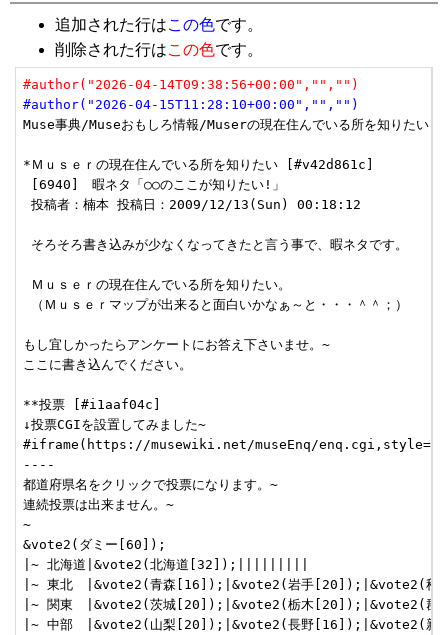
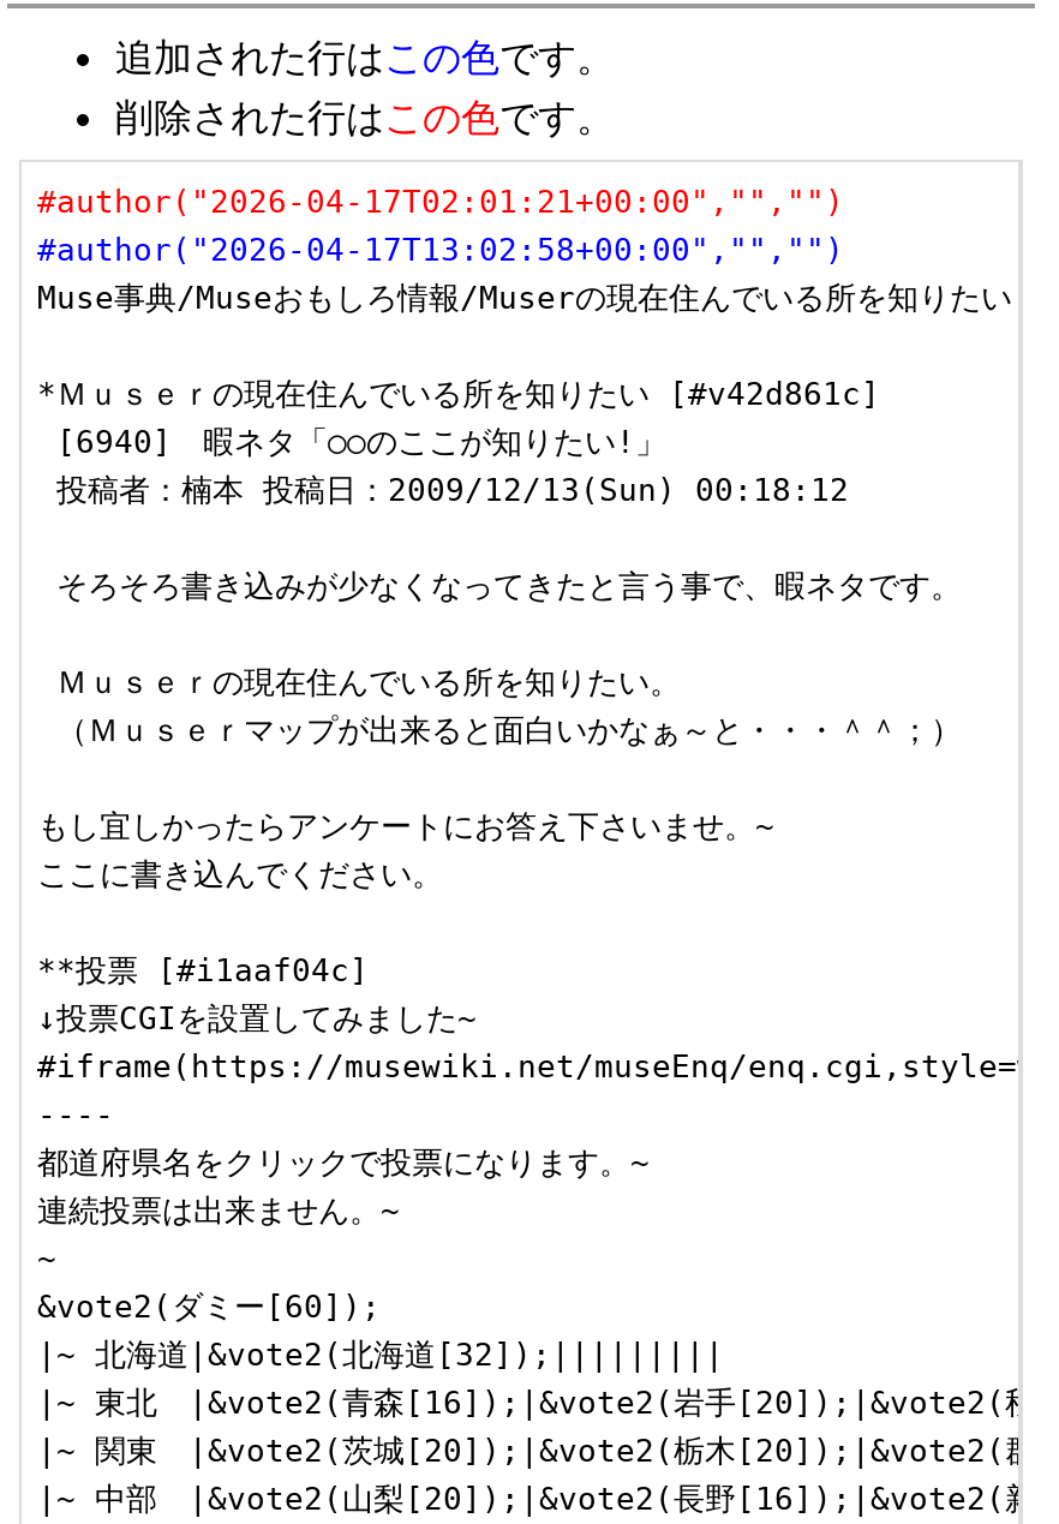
- #author("2026-04-14T09:38:56+00:00","","")
- #author("2026-04-15T11:28:10+00:00","","")
+ #author("2026-04-17T02:01:21+00:00","","")
+ #author("2026-04-17T13:02:58+00:00","","")
